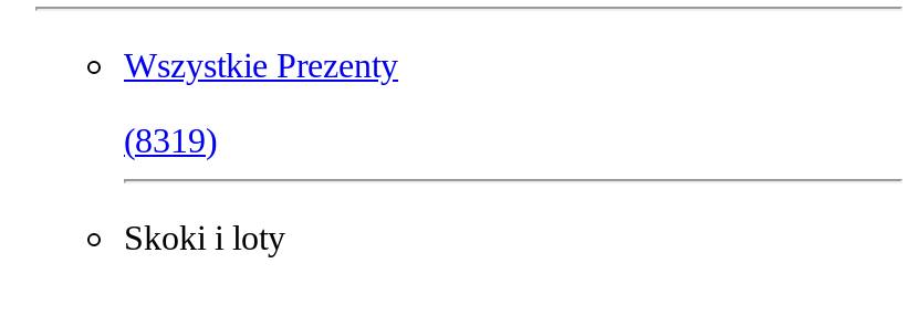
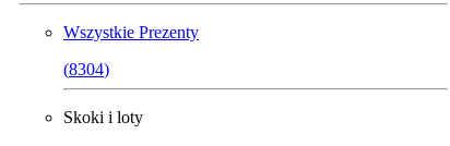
- (8319)
+ (8304)
